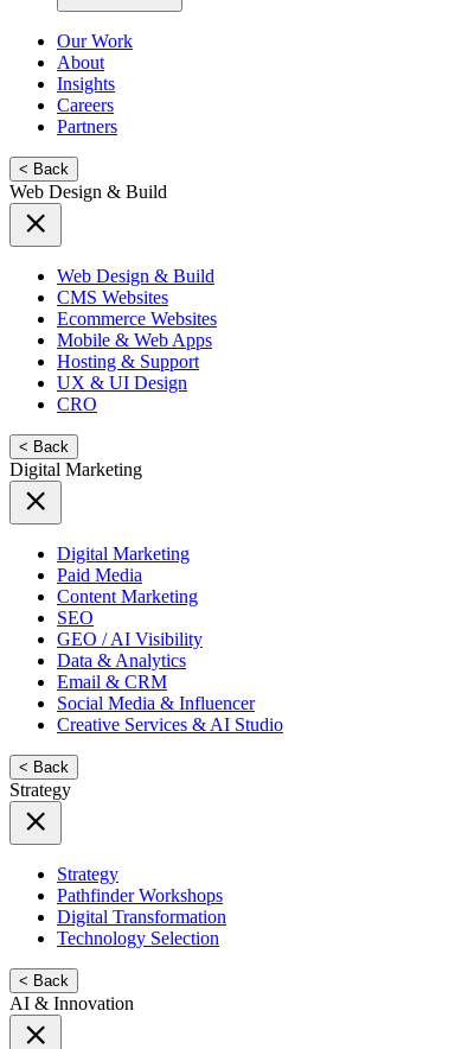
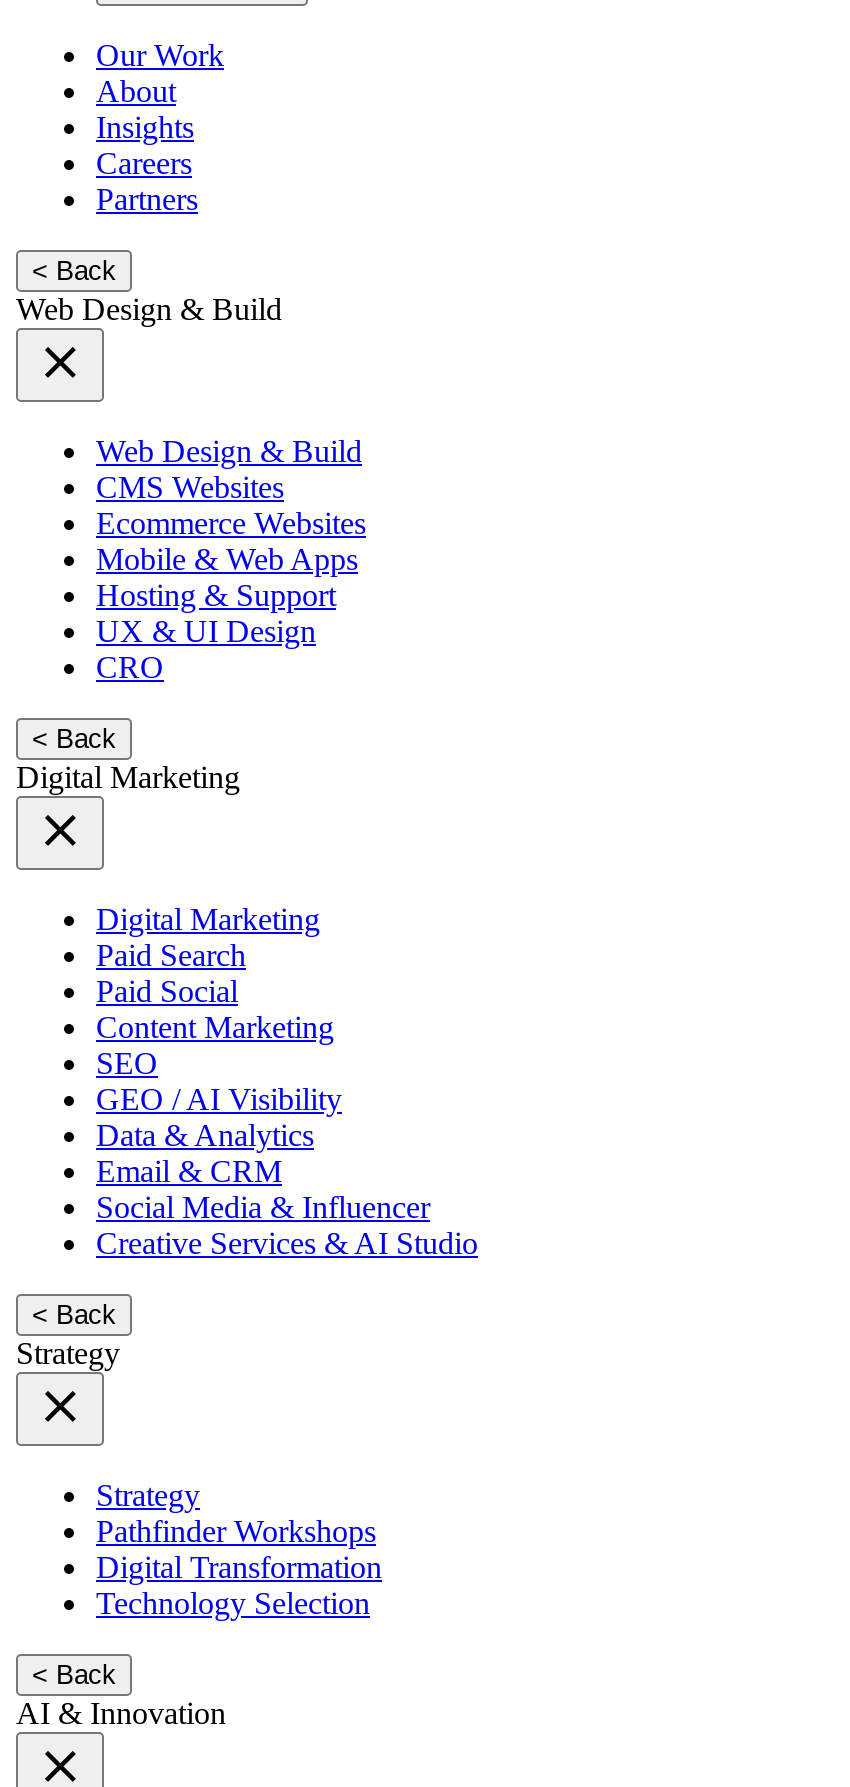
- Paid Media
+ Paid Search
+ Paid Social
